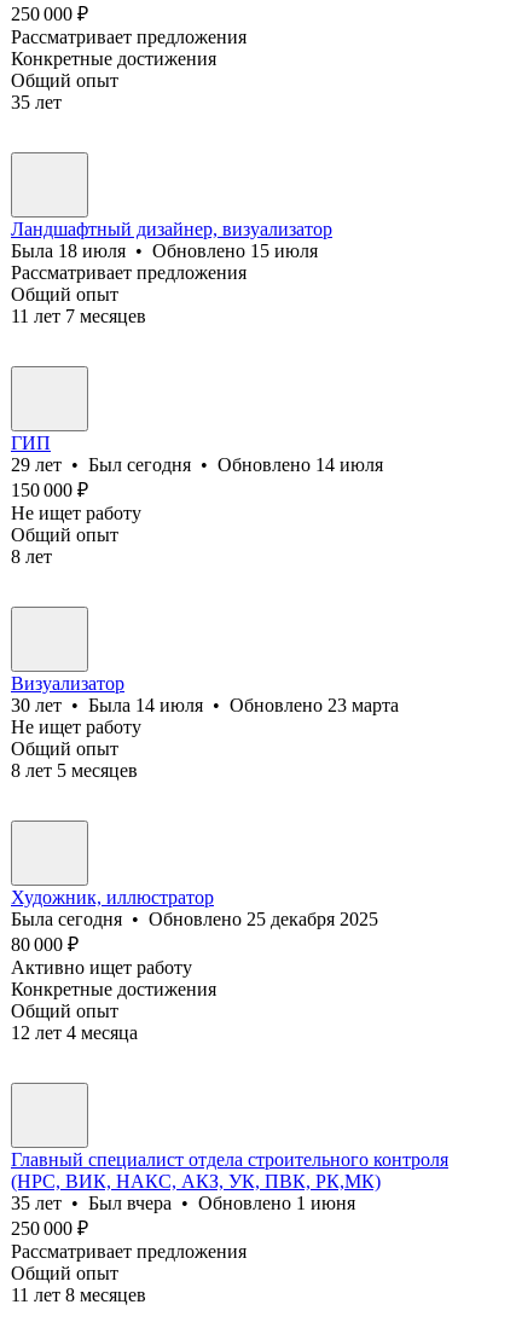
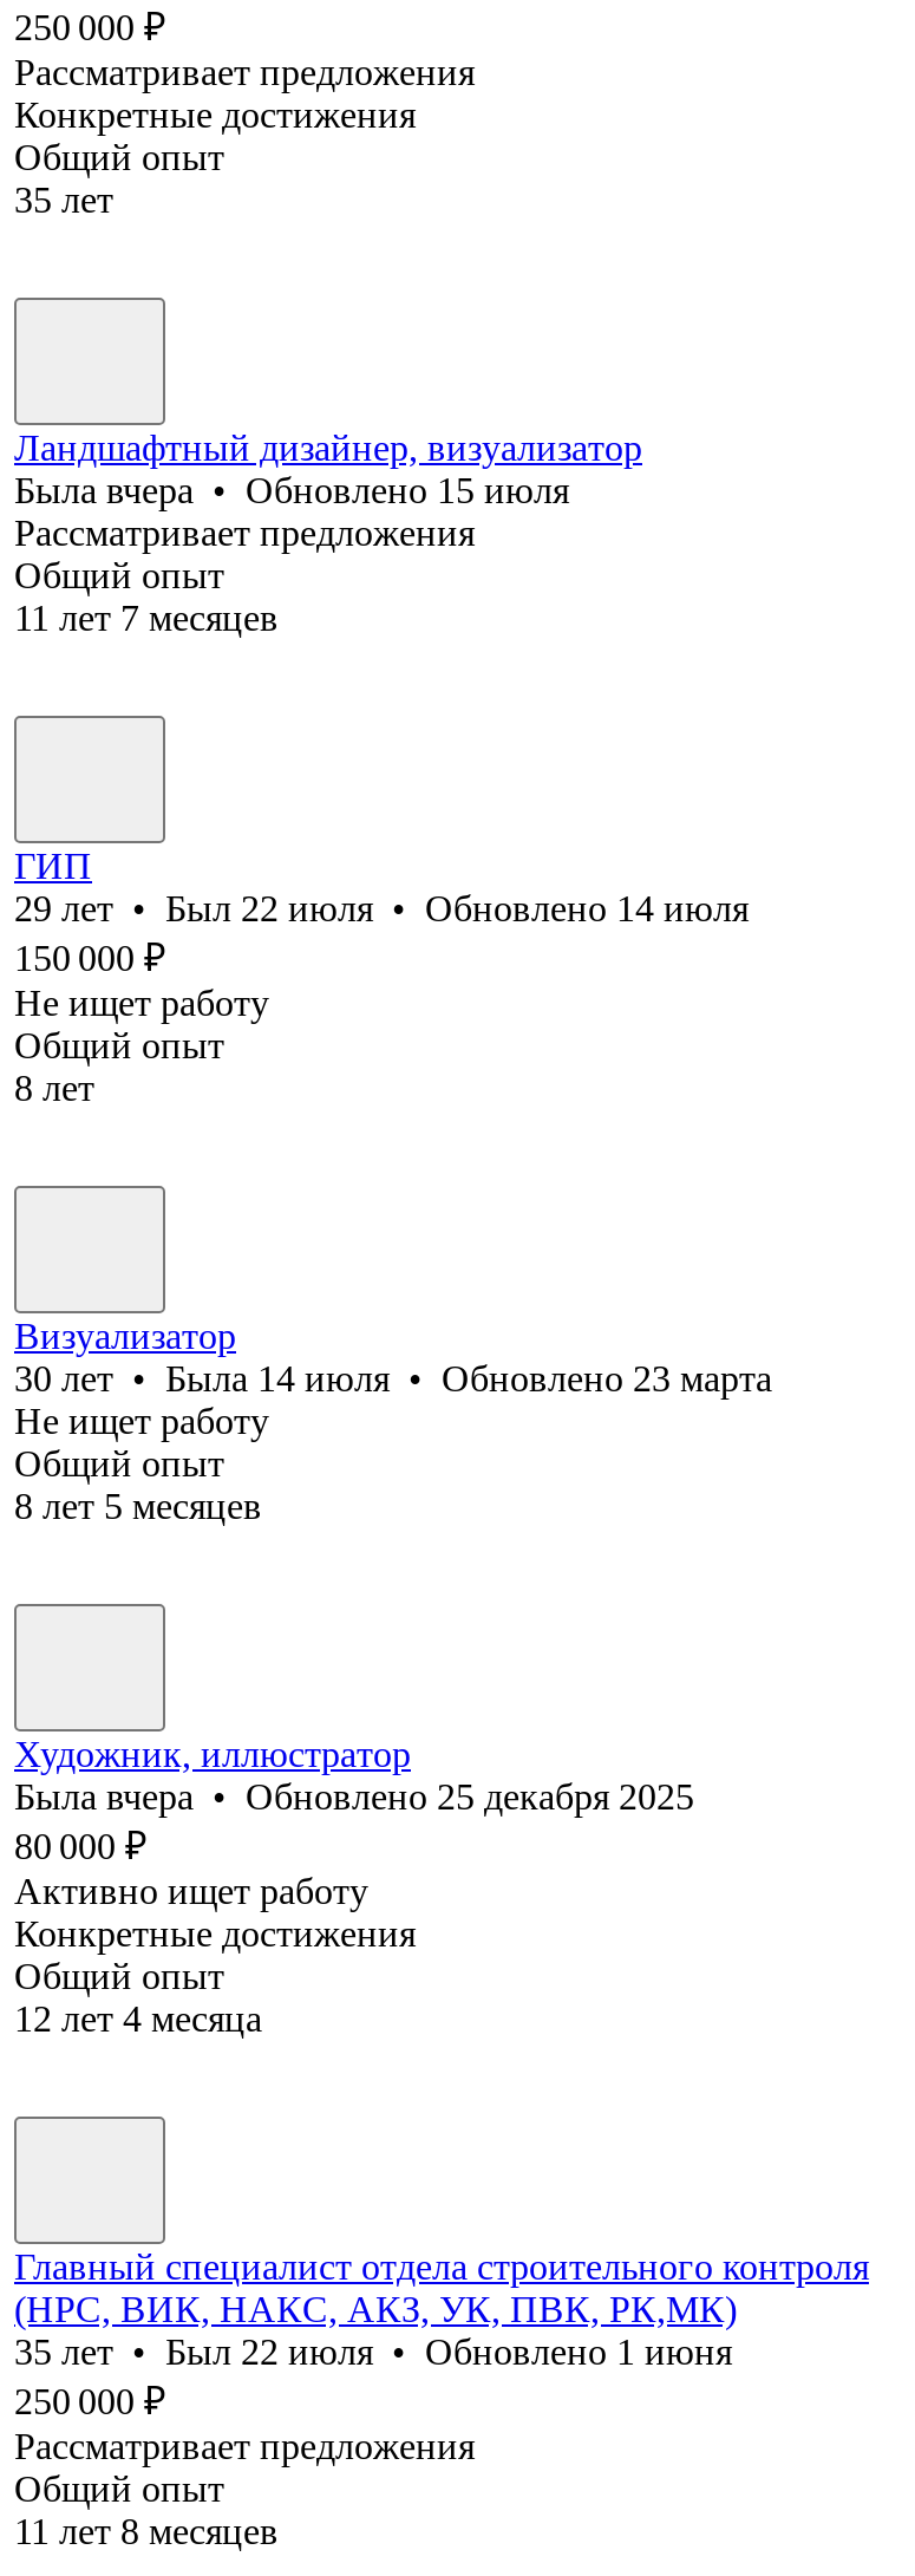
- Была 18 июля • Обновлено 15 июля
+ Была вчера • Обновлено 15 июля

- 29 лет • Был сегодня • Обновлено 14 июля
+ 29 лет • Был 22 июля • Обновлено 14 июля

- Была сегодня • Обновлено 25 декабря 2025
+ Была вчера • Обновлено 25 декабря 2025

- 35 лет • Был вчера • Обновлено 1 июня
+ 35 лет • Был 22 июля • Обновлено 1 июня
